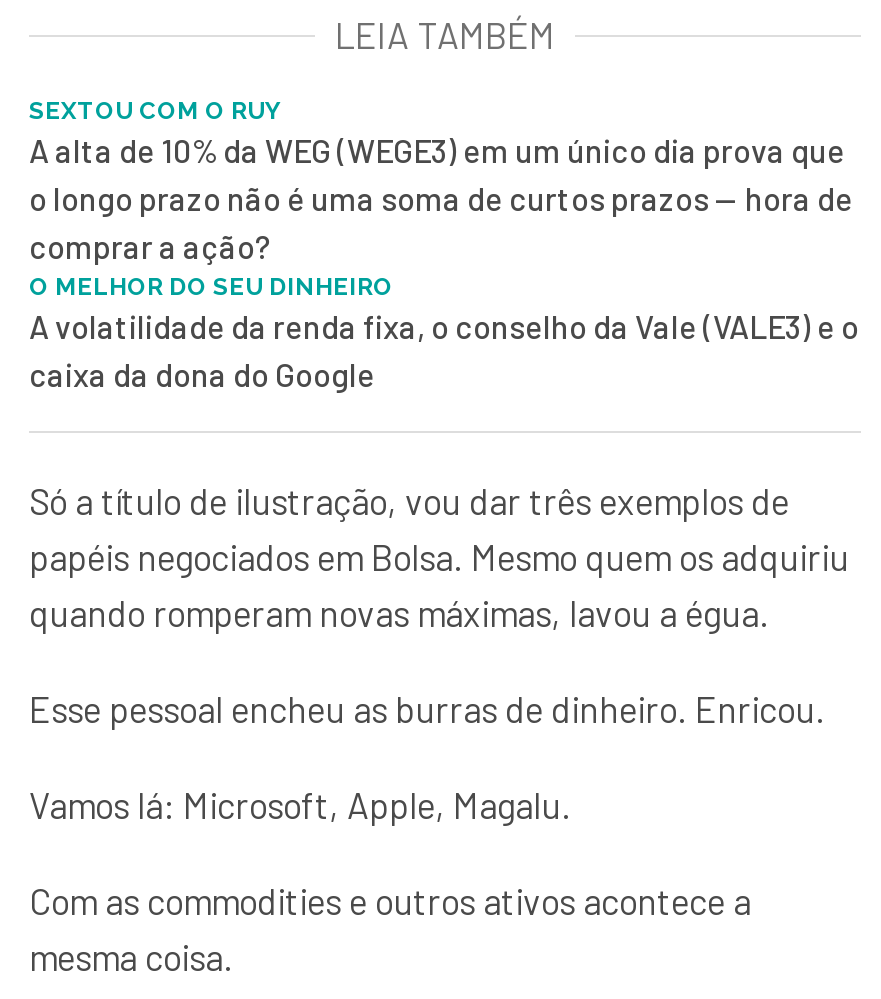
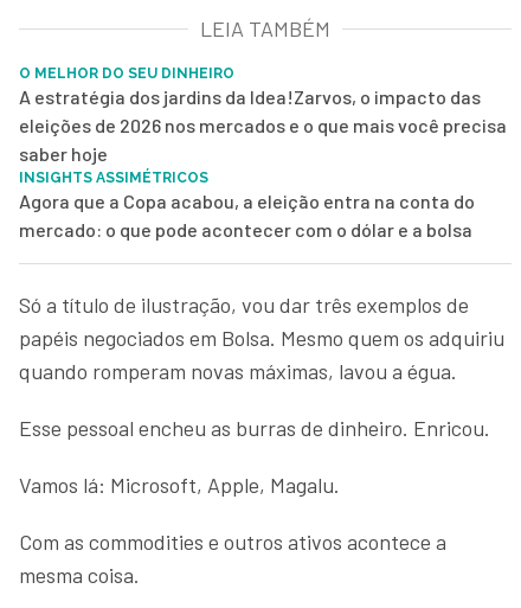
- SEXTOU COM O RUY
- A alta de 10% da WEG (WEGE3) em um único dia prova que
- o longo prazo não é uma soma de curtos prazos — hora de
- comprar a ação?

moved up: O MELHOR DO SEU DINHEIRO

- A volatilidade da renda fixa, o conselho da Vale (VALE3) e o
- caixa da dona do Google
+ A estratégia dos jardins da Idea!Zarvos, o impacto das
+ eleições de 2026 nos mercados e o que mais você precisa
+ saber hoje
+ INSIGHTS ASSIMÉTRICOS
+ Agora que a Copa acabou, a eleição entra na conta do
+ mercado: o que pode acontecer com o dólar e a bolsa
